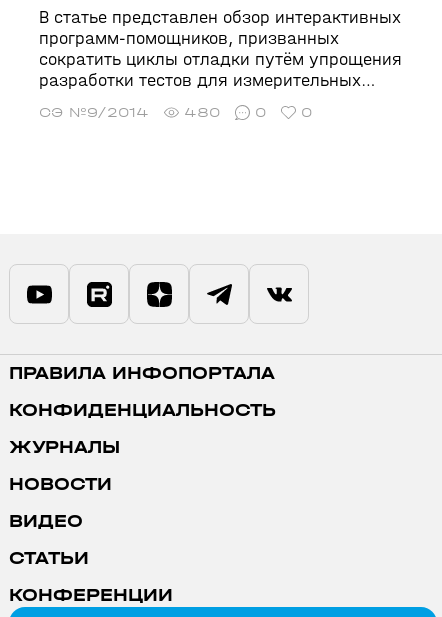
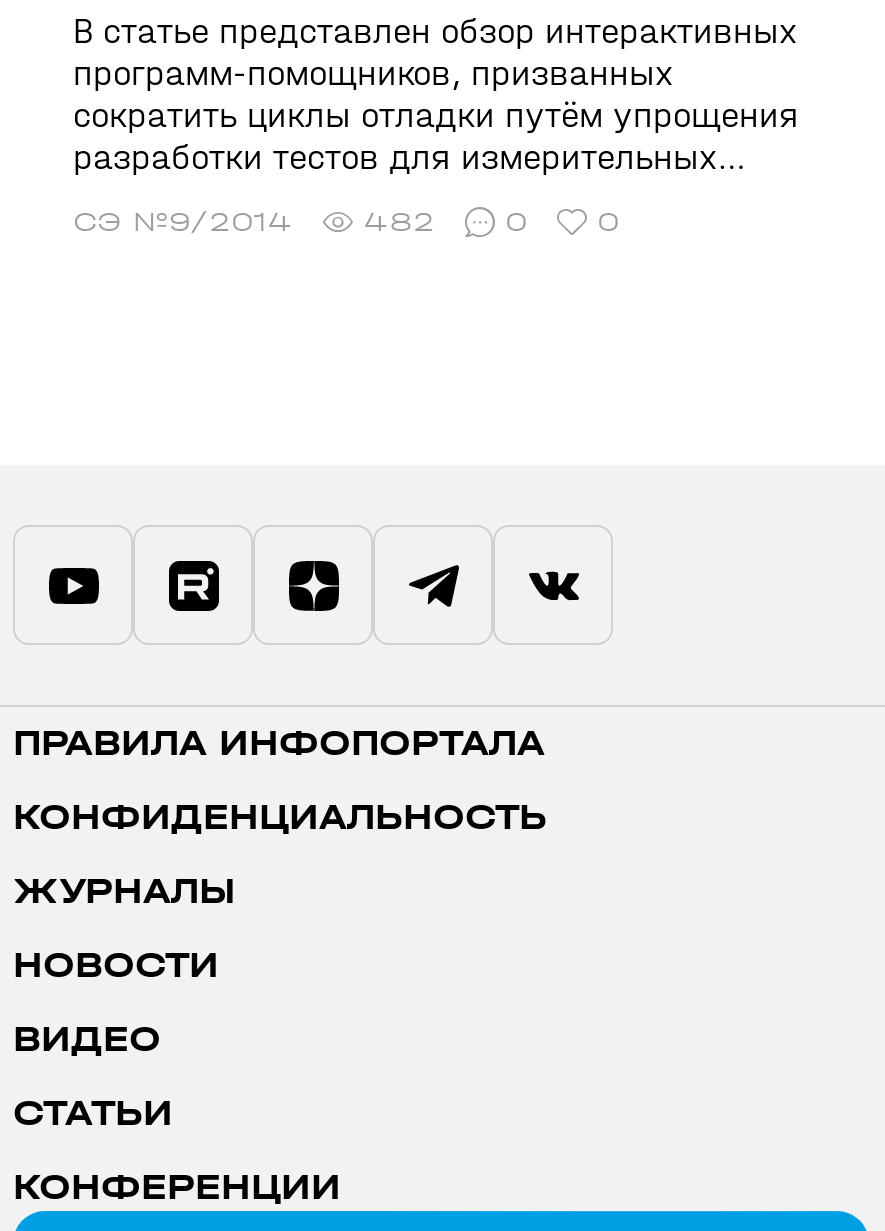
- 480
+ 482
